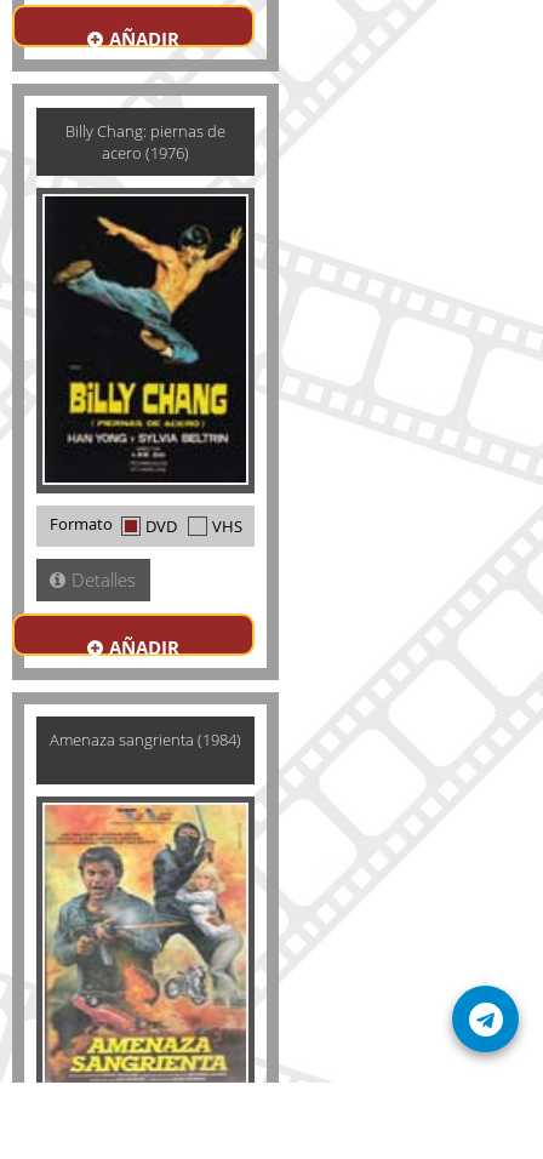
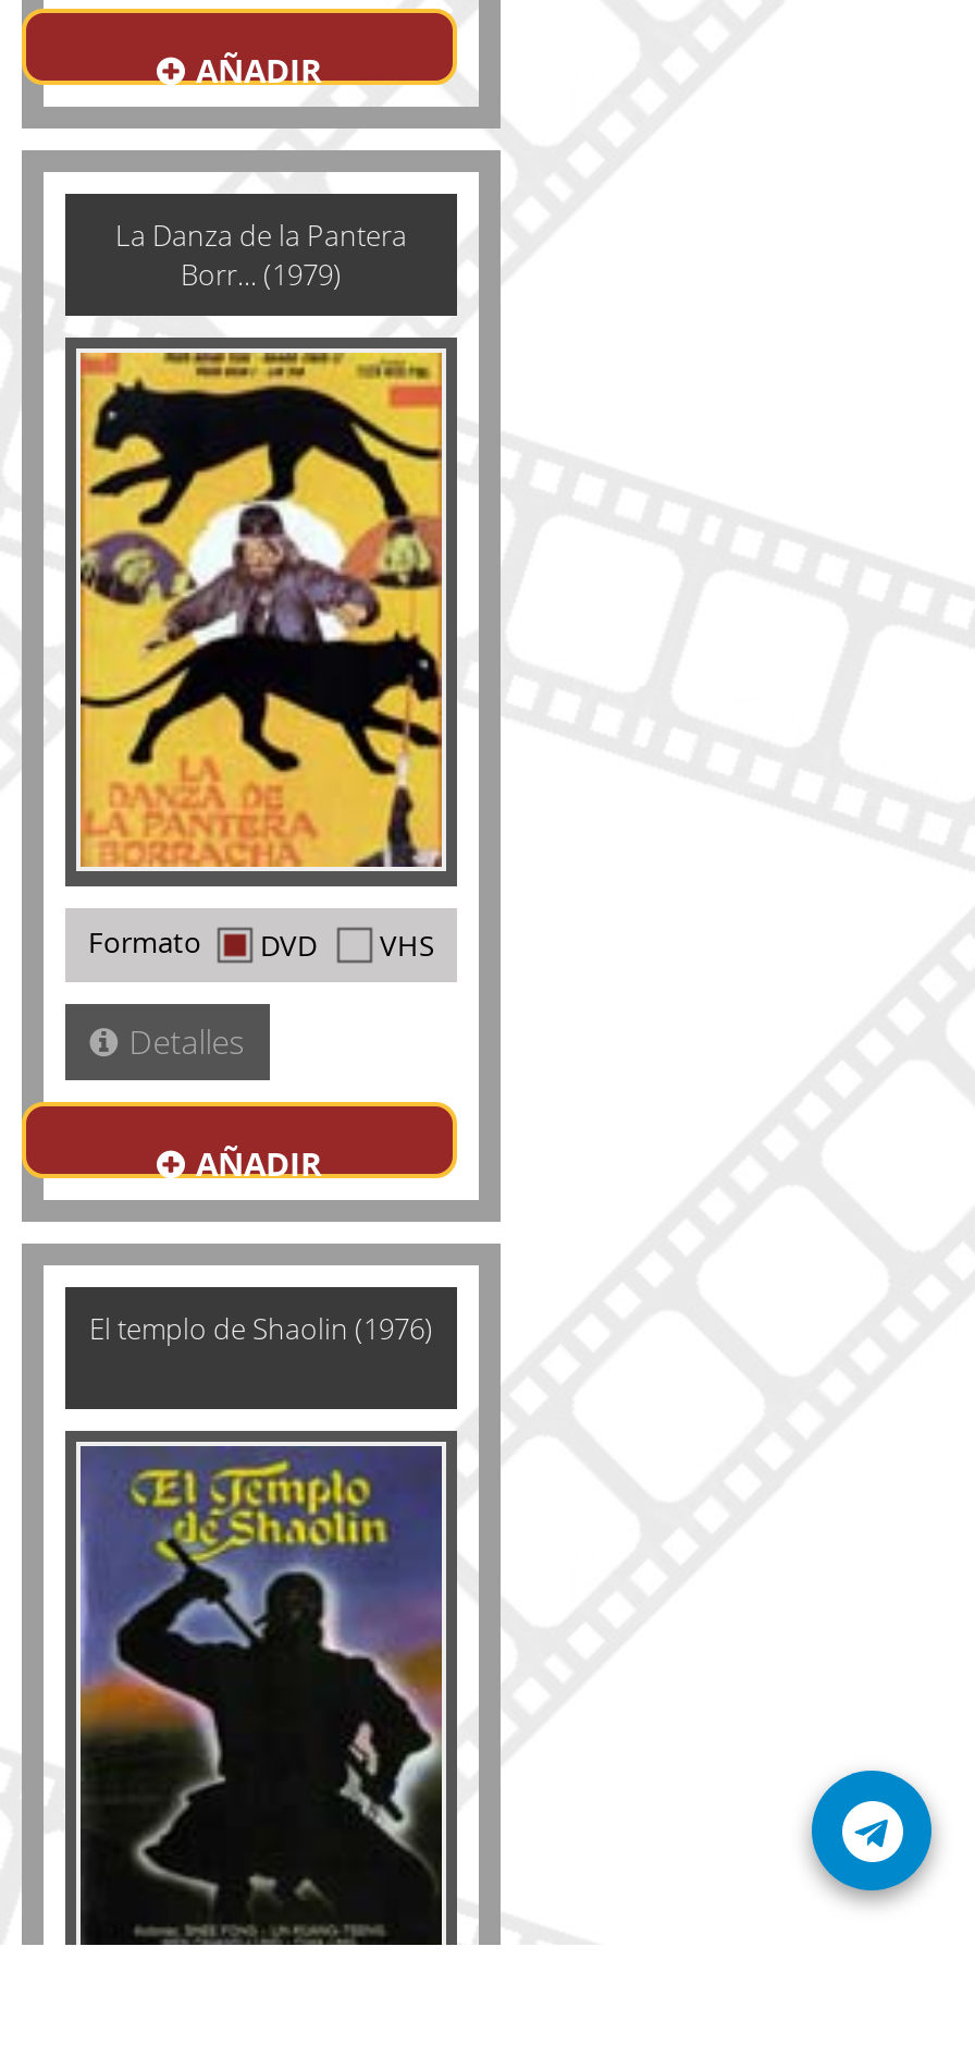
- Billy Chang: piernas de
- acero (1976)
+ La Danza de la Pantera
+ Borr... (1979)

- [image]
+ [image]

- Amenaza sangrienta (1984)
+ El templo de Shaolin (1976)

- [image]
+ [image]
